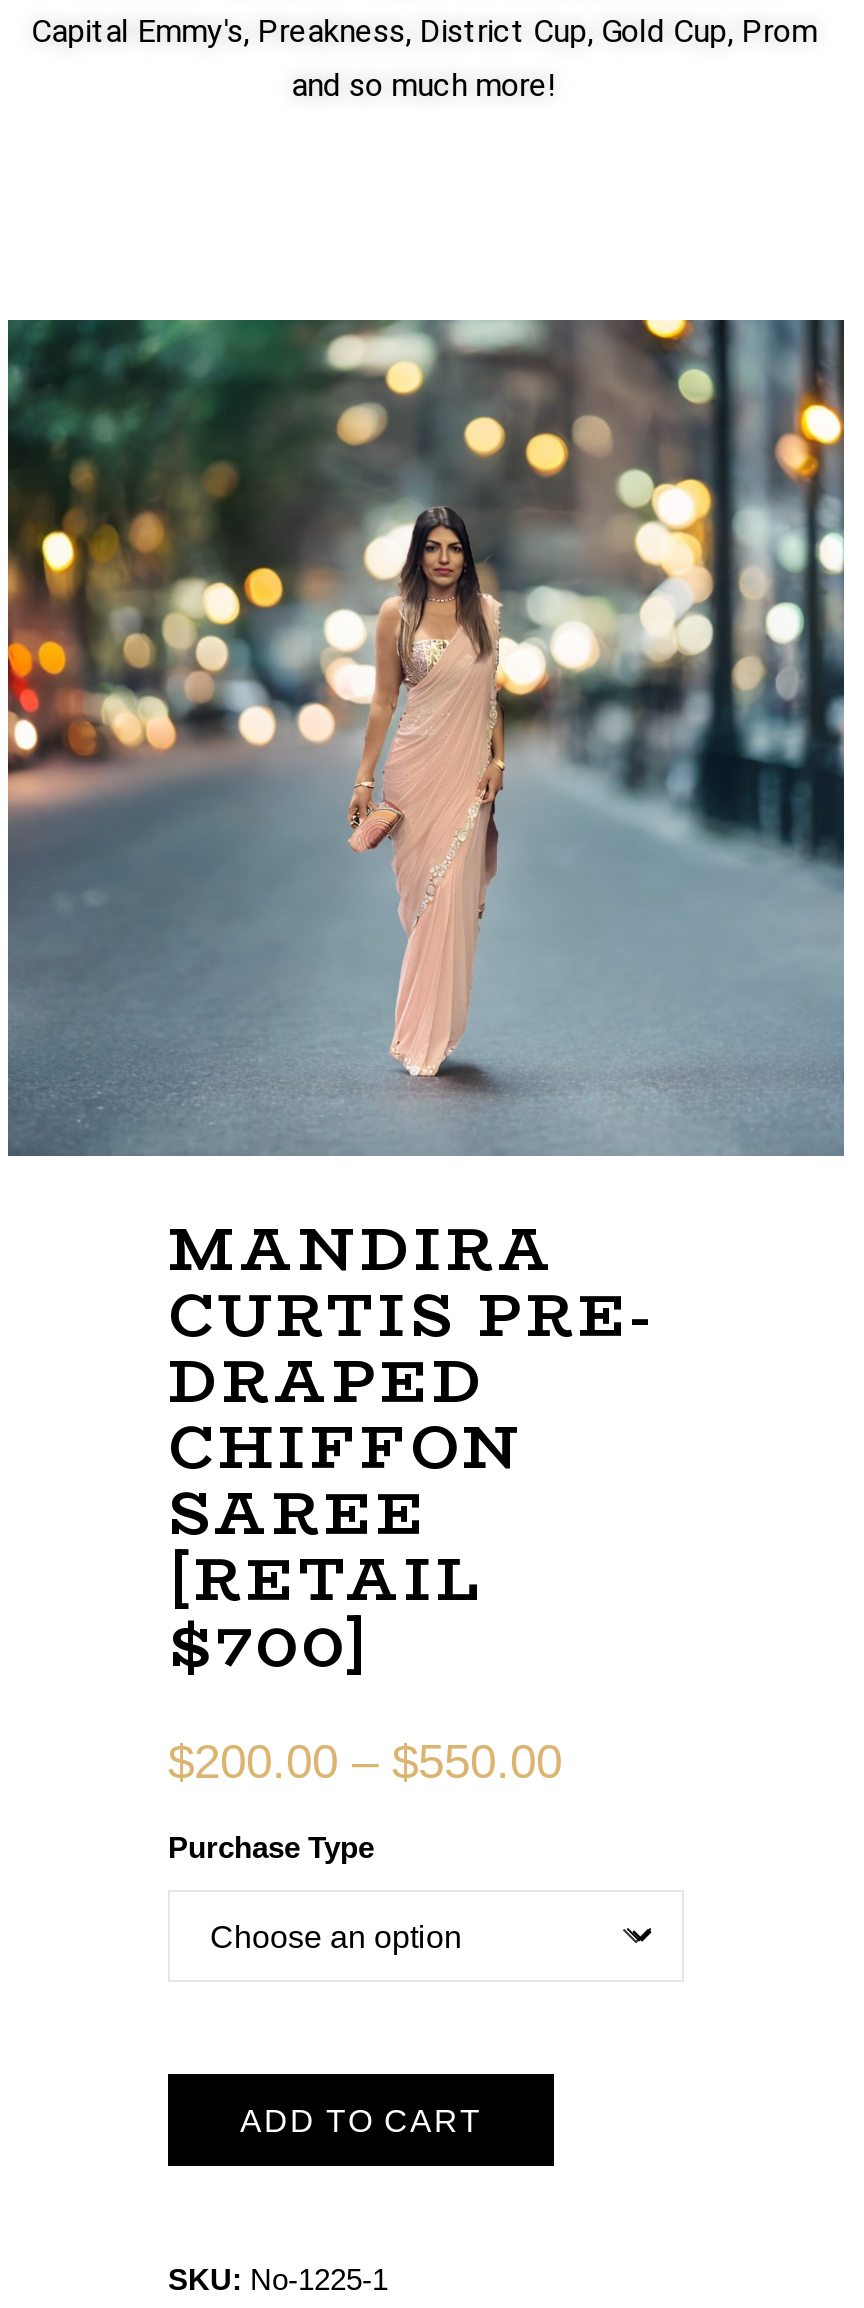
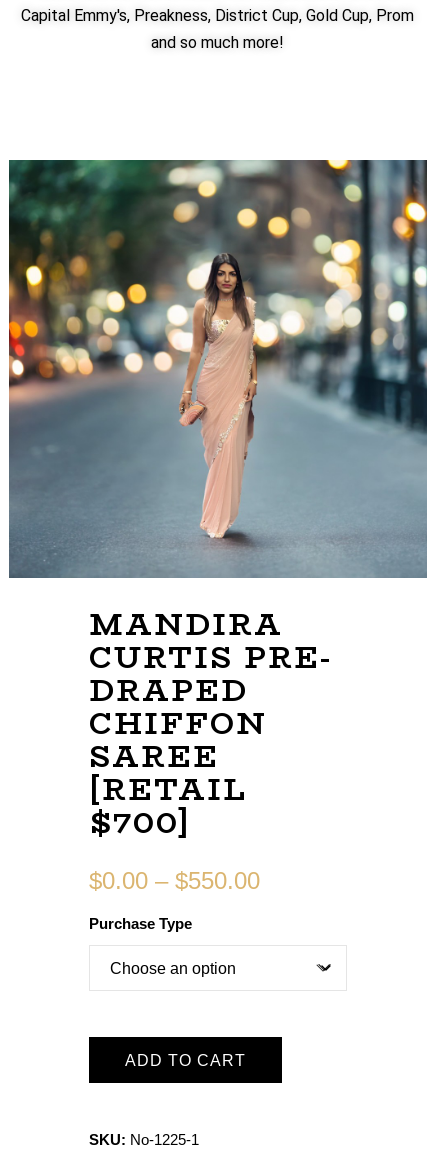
- $200.00 – $550.00
+ $0.00 – $550.00
